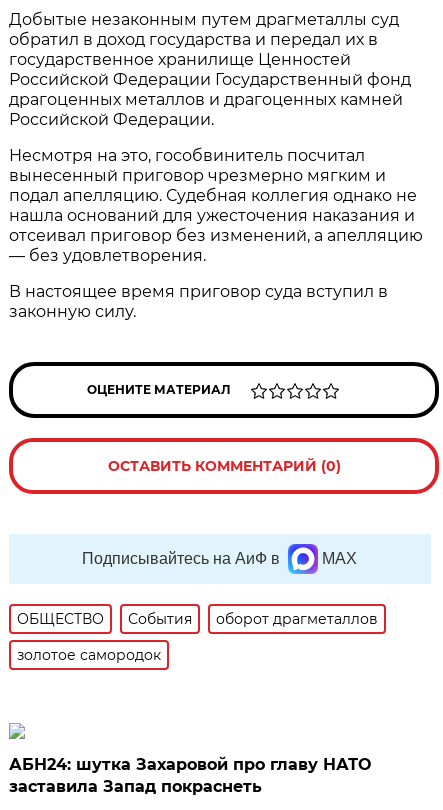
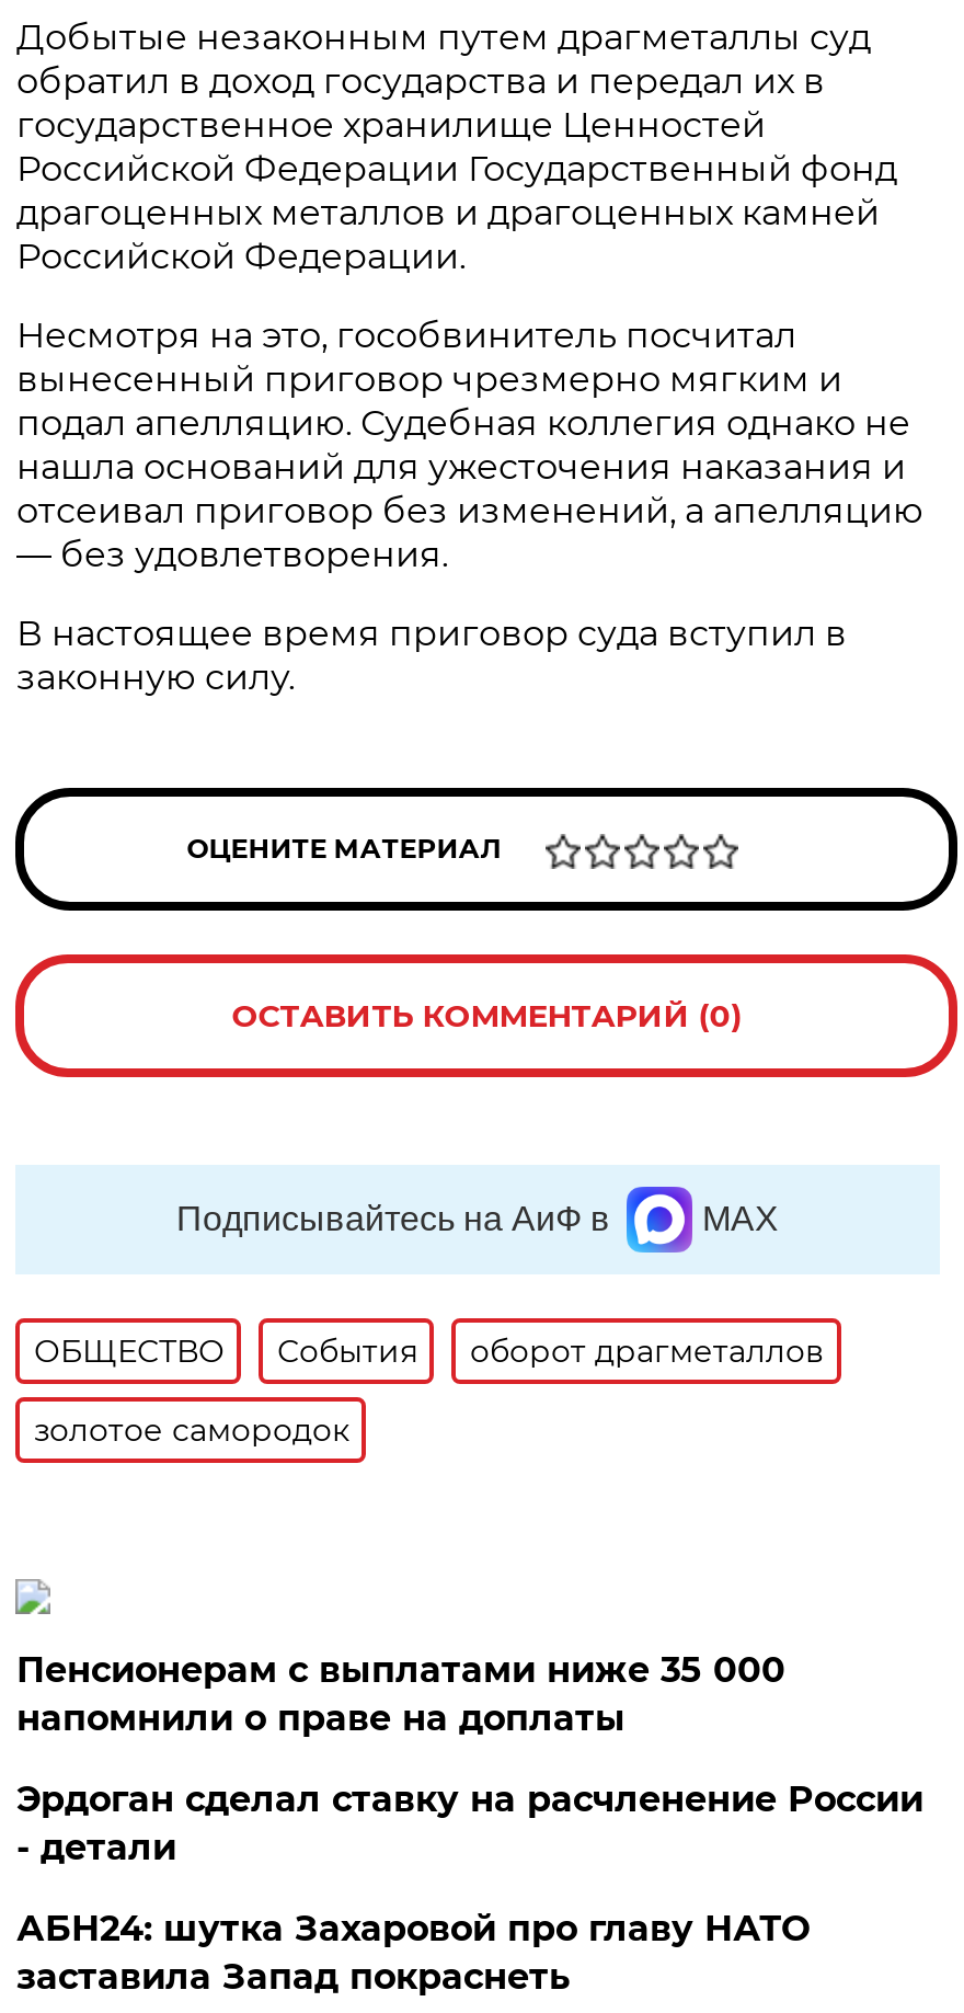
+ Пенсионерам с выплатами ниже 35 000
+ напомнили о праве на доплаты
+ Эрдоган сделал ставку на расчленение России
+ - детали
